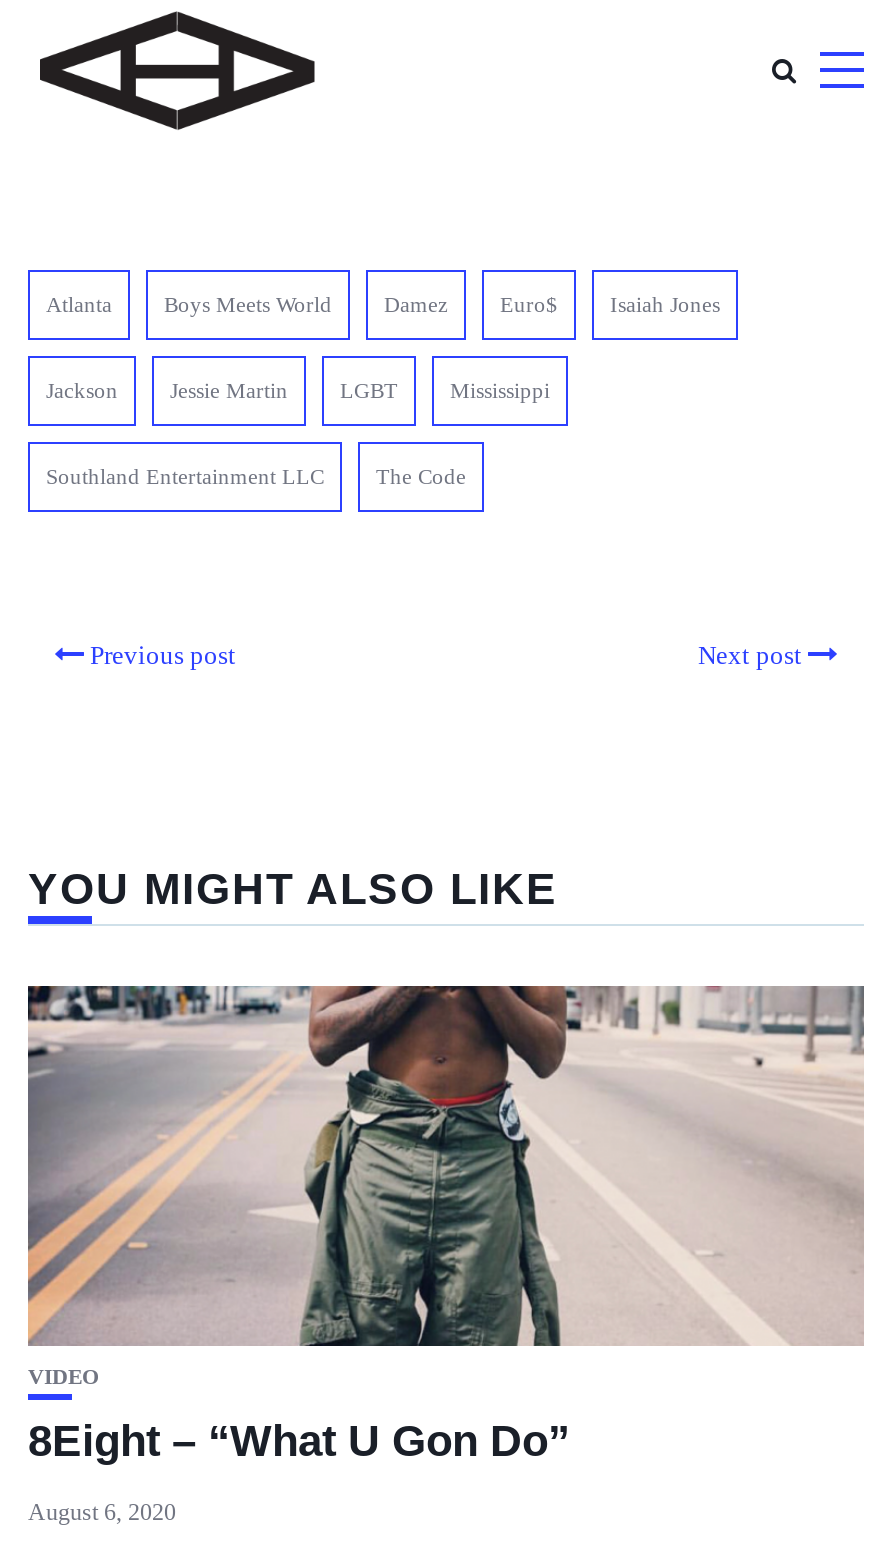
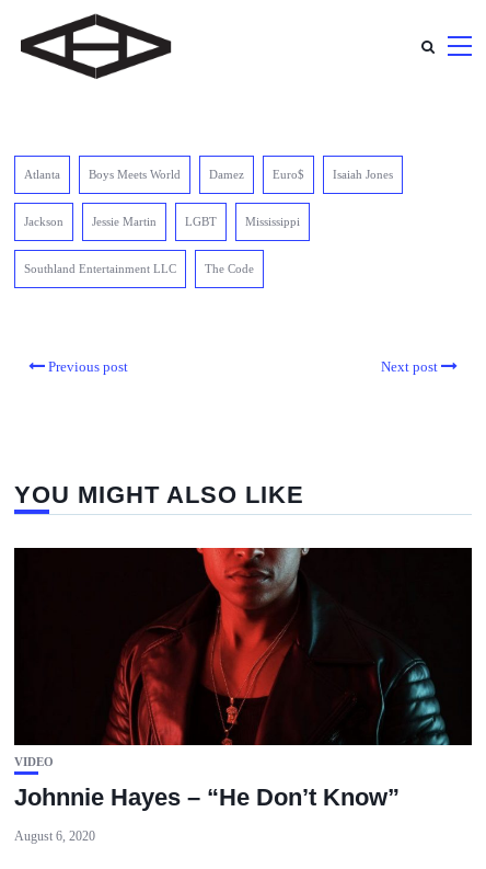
- [image]
- 8Eight – “What U Gon Do”
+ [image]
+ Johnnie Hayes – “He Don’t Know”
